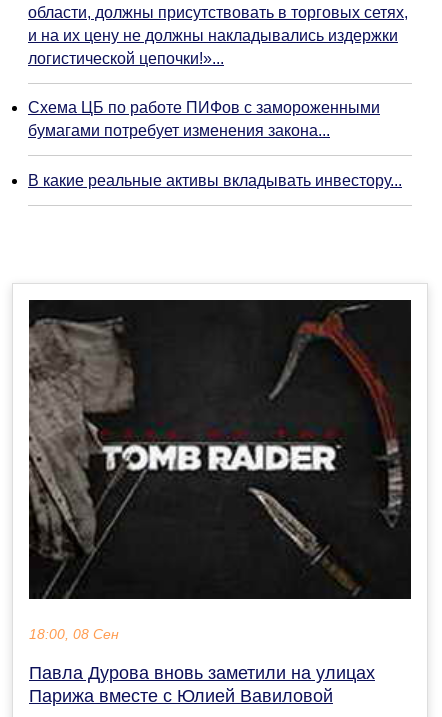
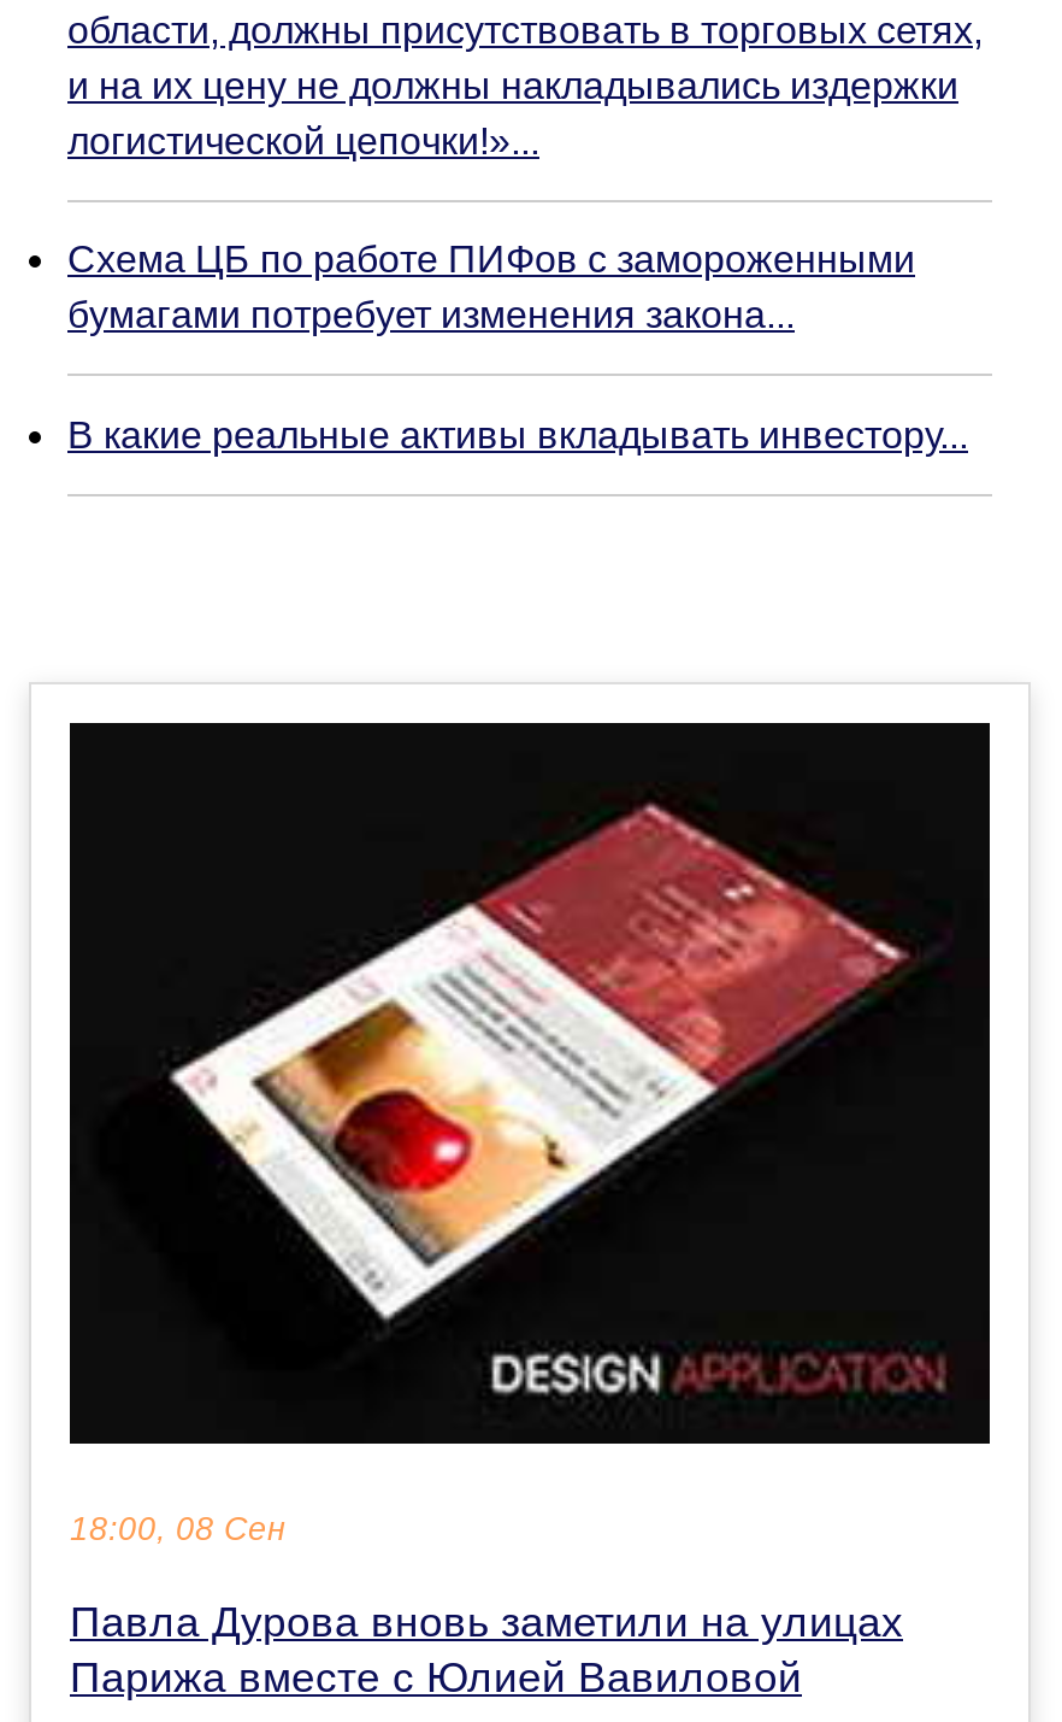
- [image]
+ [image]
